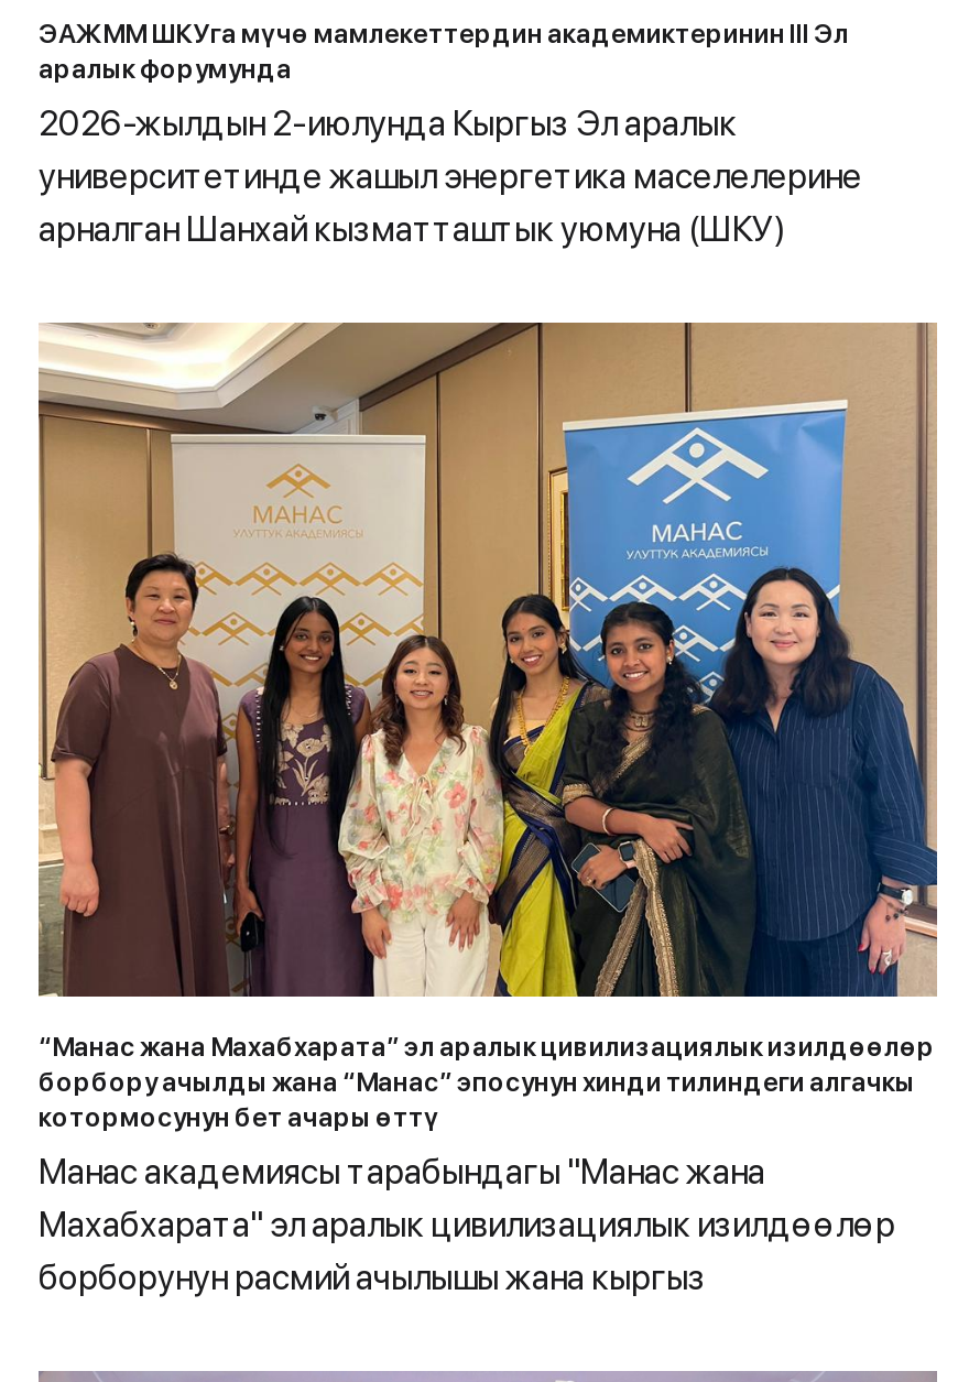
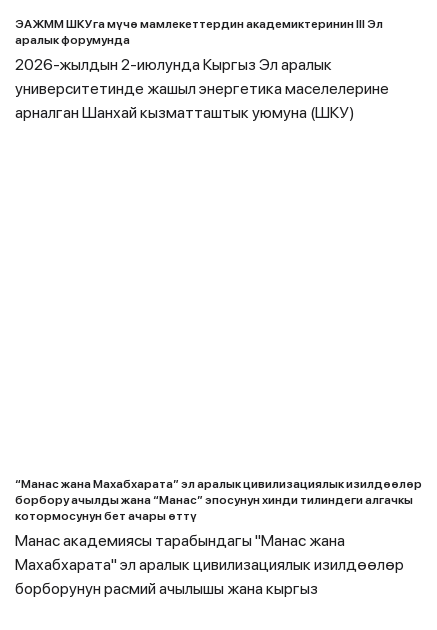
- [image]
